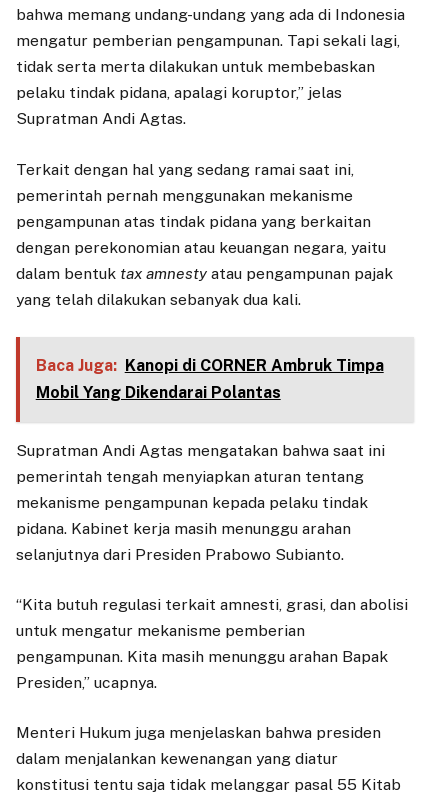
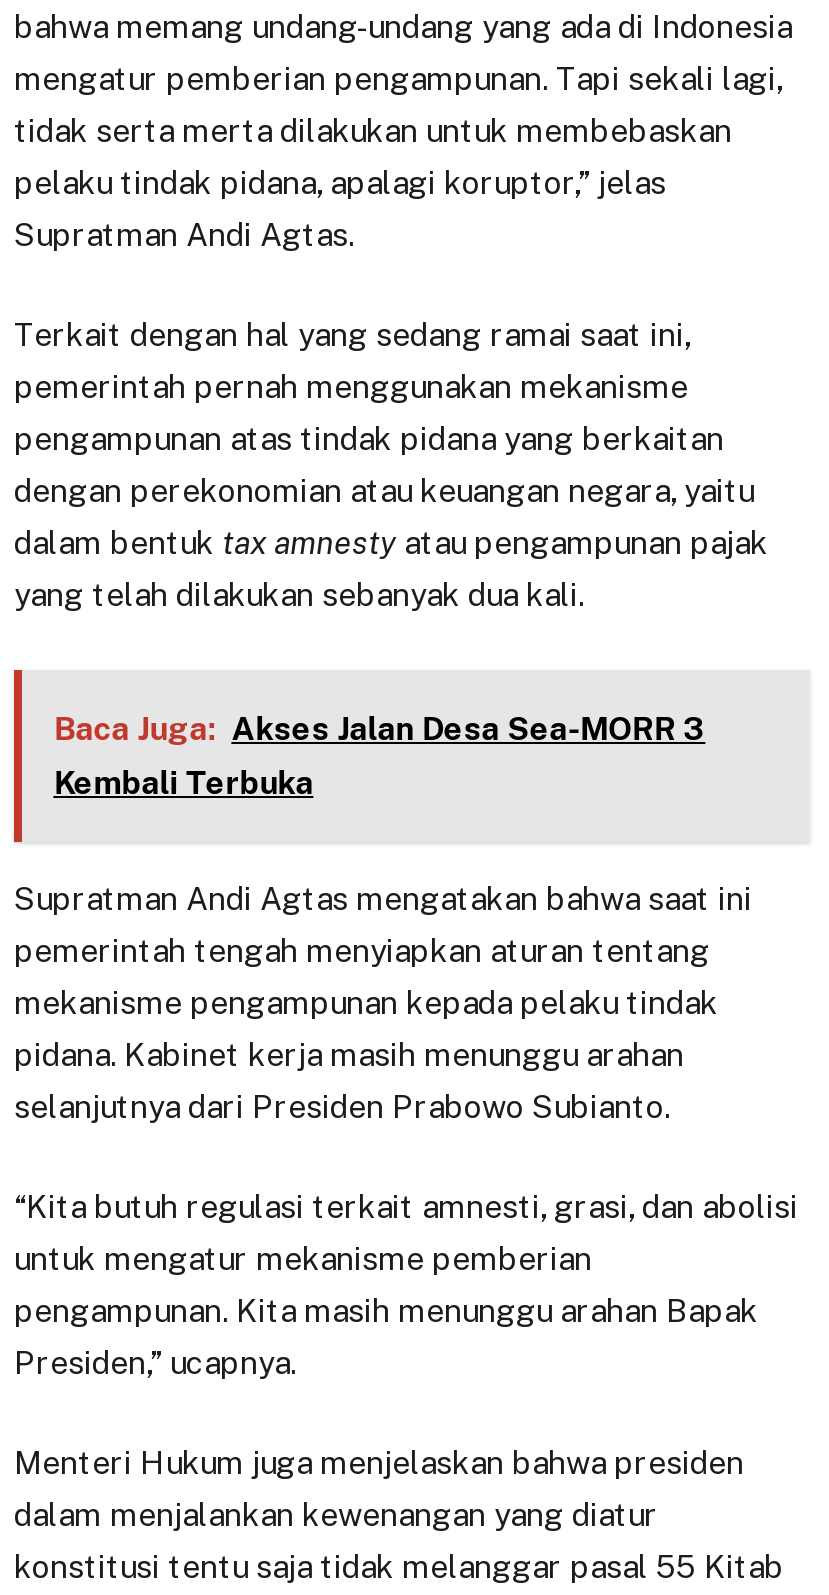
- Baca Juga: Kanopi di CORNER Ambruk Timpa
- Mobil Yang Dikendarai Polantas
+ Baca Juga: Akses Jalan Desa Sea-MORR 3
+ Kembali Terbuka
